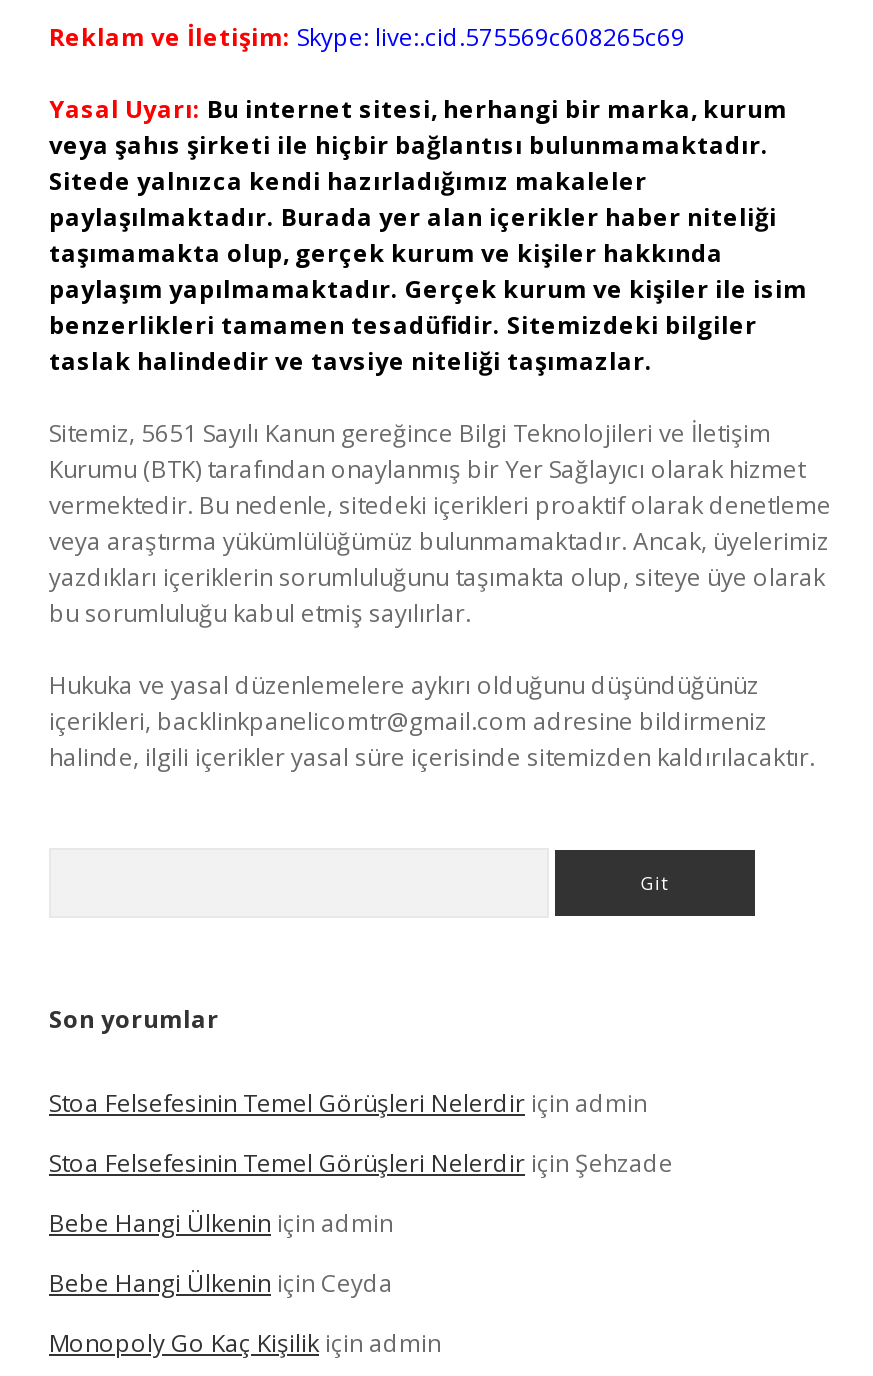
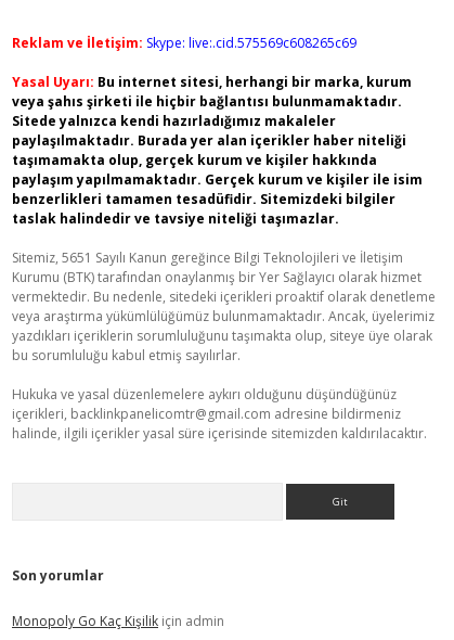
- Stoa Felsefesinin Temel Görüşleri Nelerdir için admin
- Stoa Felsefesinin Temel Görüşleri Nelerdir için Şehzade
- Bebe Hangi Ülkenin için admin
- Bebe Hangi Ülkenin için Ceyda
